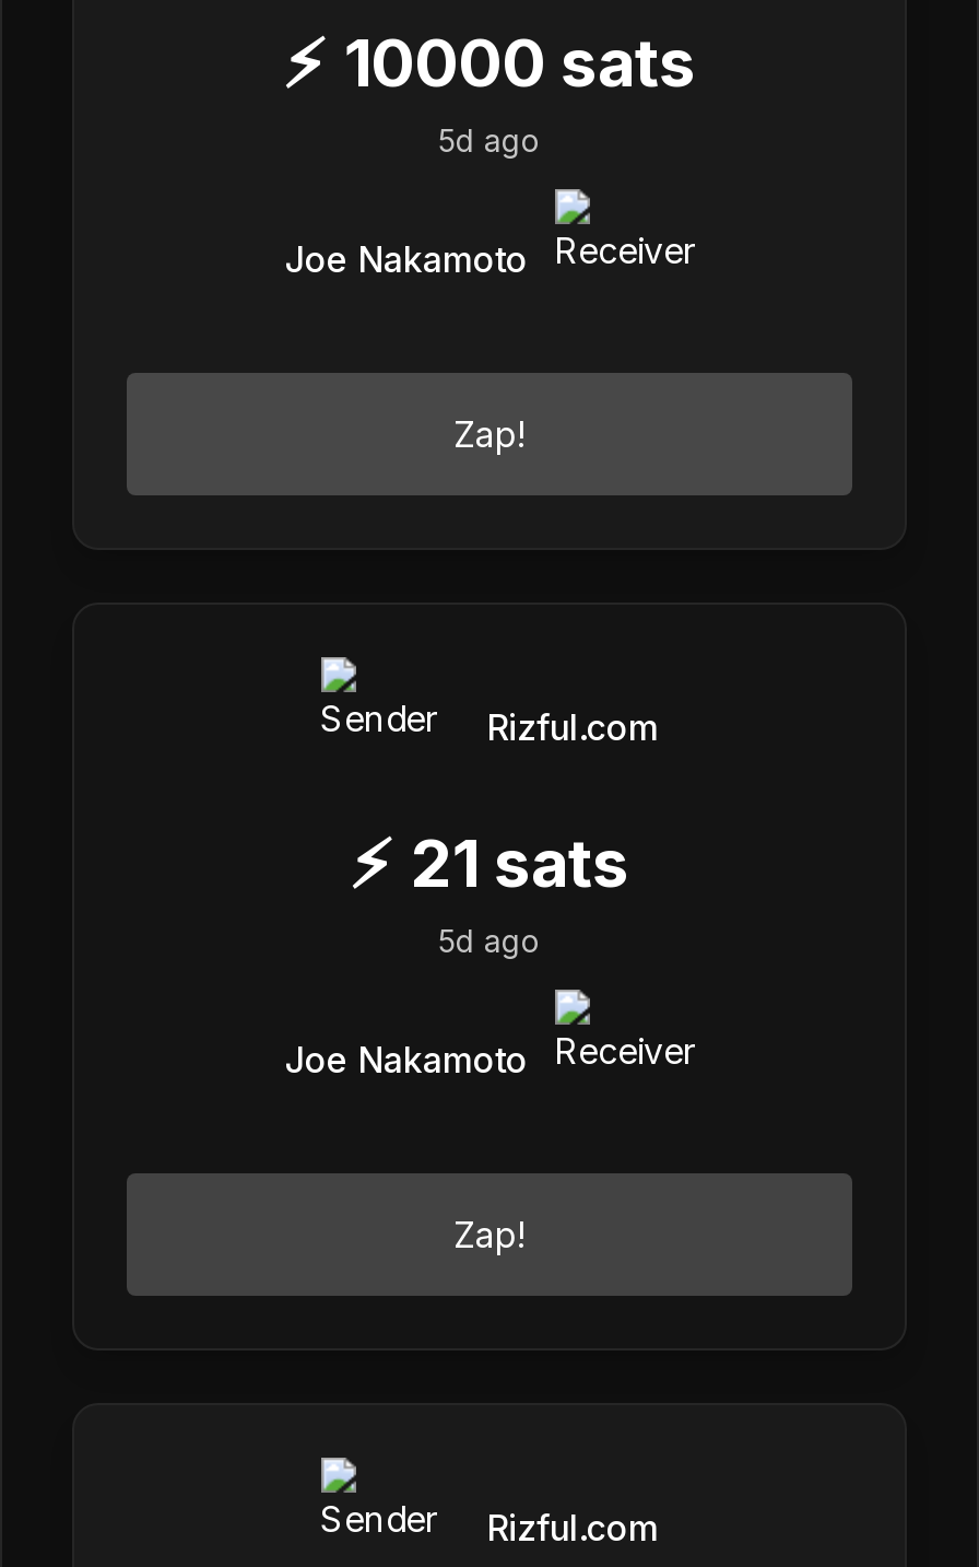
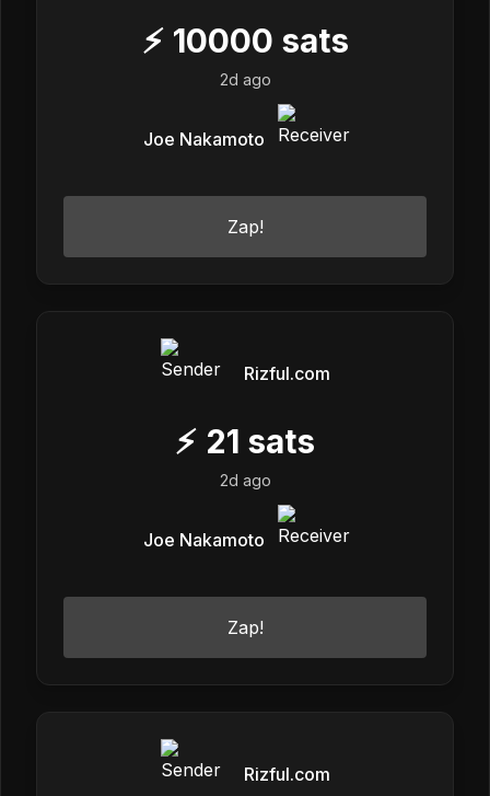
- 5d ago
+ 2d ago

- 5d ago
+ 2d ago
